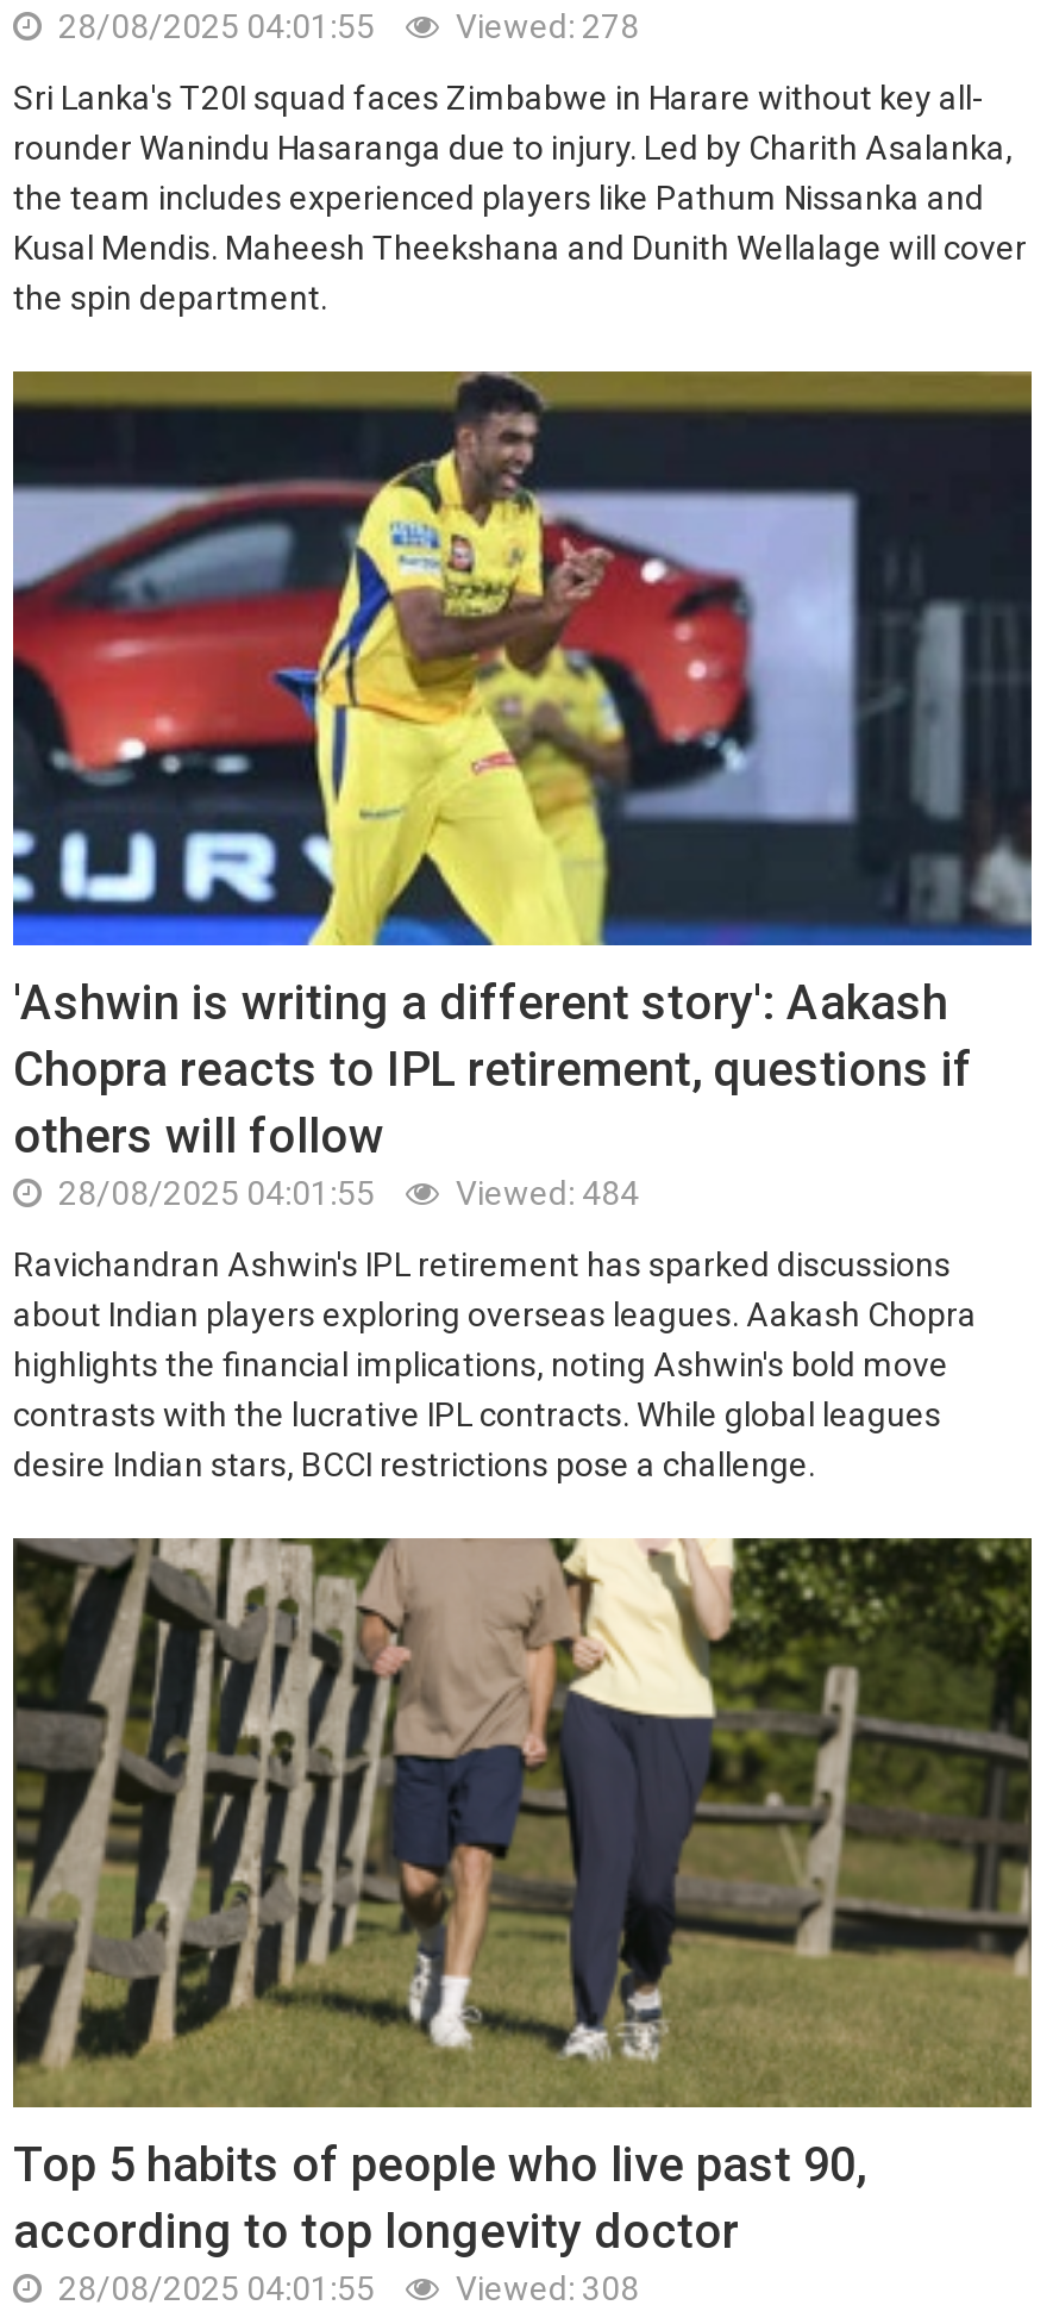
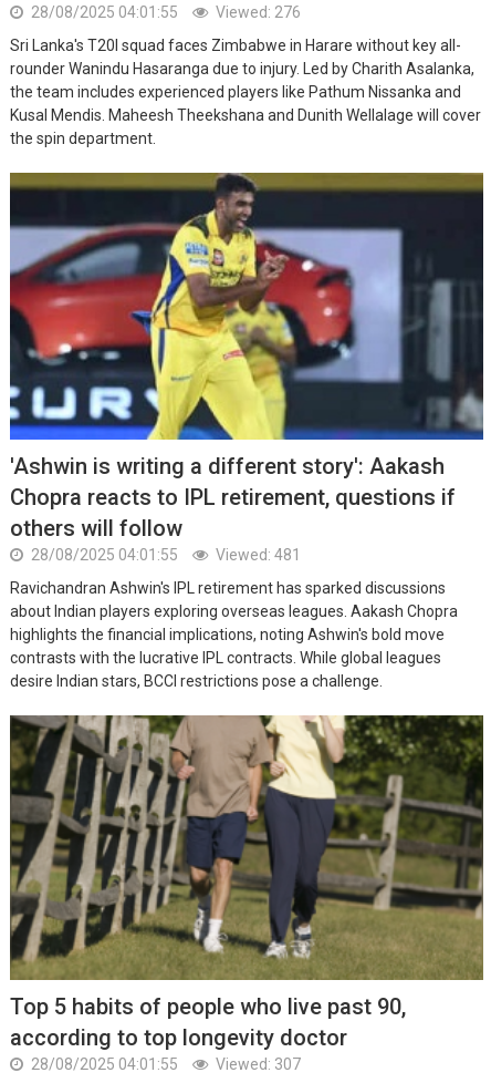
- 28/08/2025 04:01:55 Viewed: 278
+ 28/08/2025 04:01:55 Viewed: 276

- 28/08/2025 04:01:55 Viewed: 484
+ 28/08/2025 04:01:55 Viewed: 481

- 28/08/2025 04:01:55 Viewed: 308
+ 28/08/2025 04:01:55 Viewed: 307
